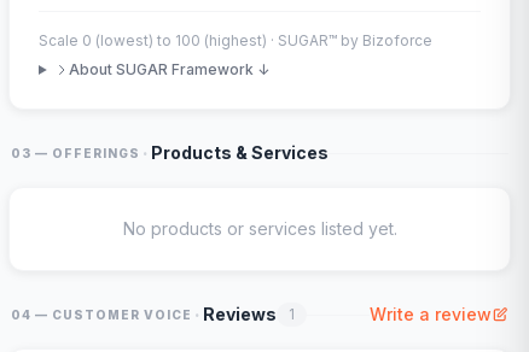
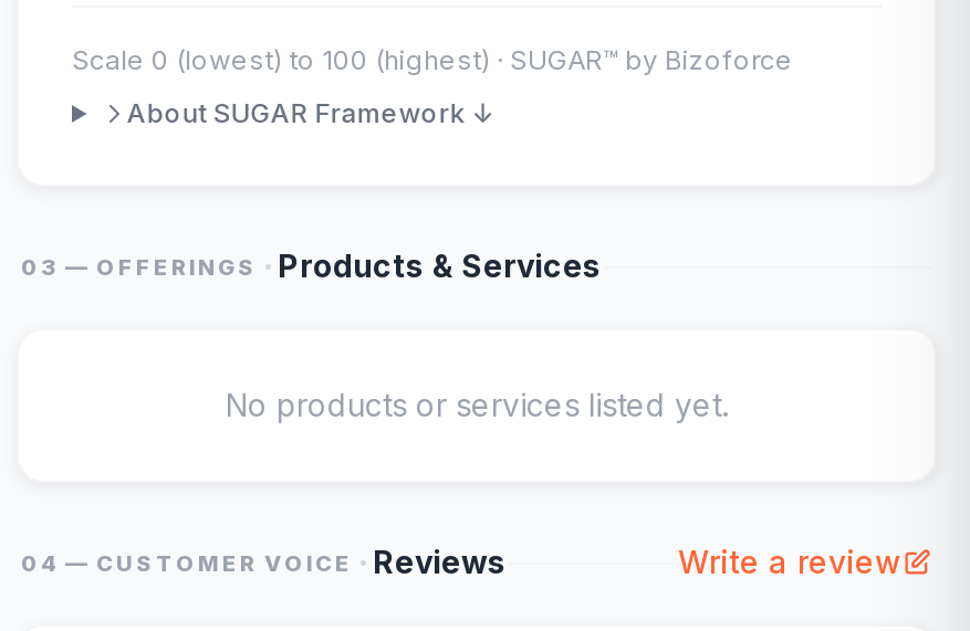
- 1
